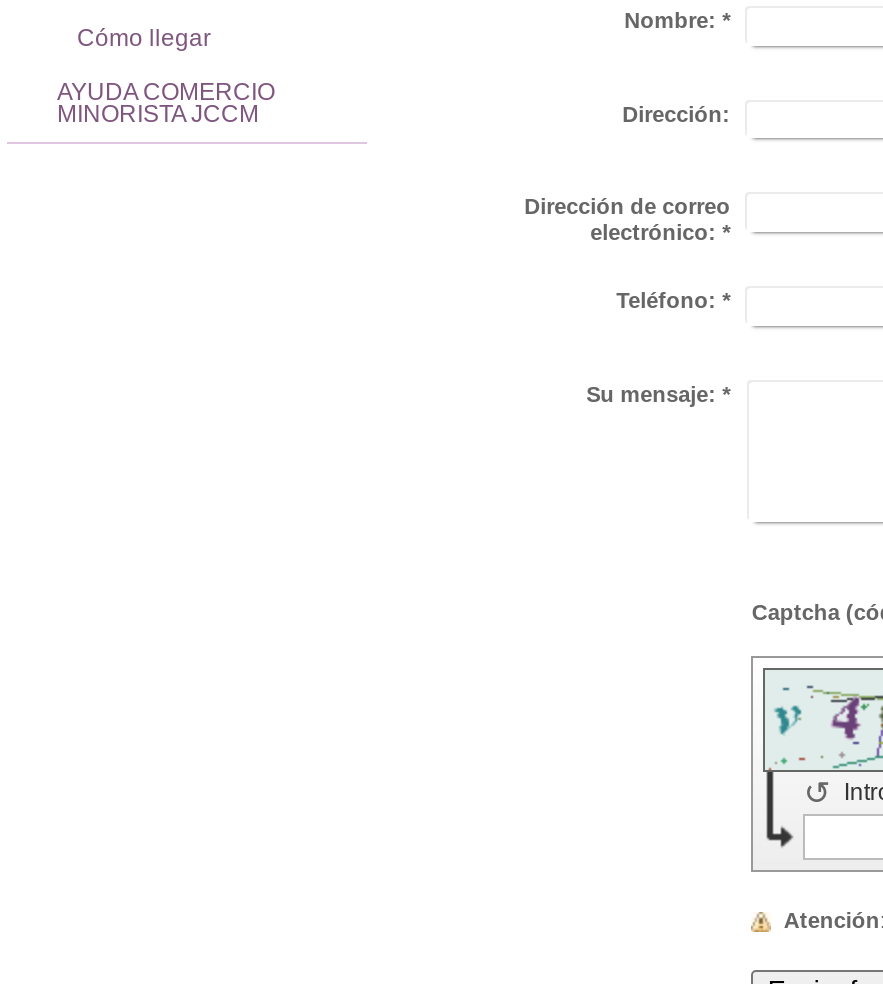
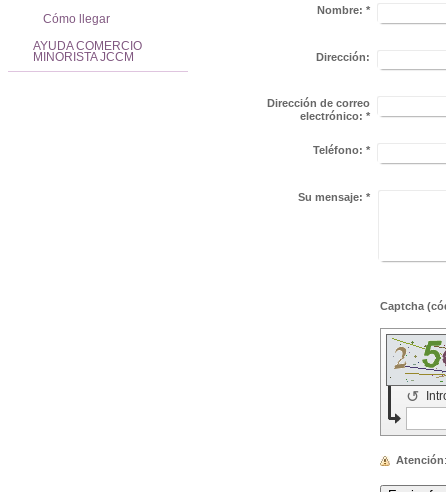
- [image]
+ [image]
